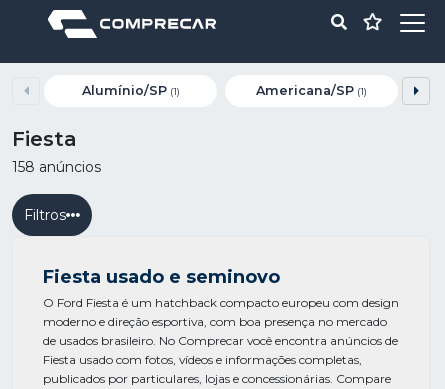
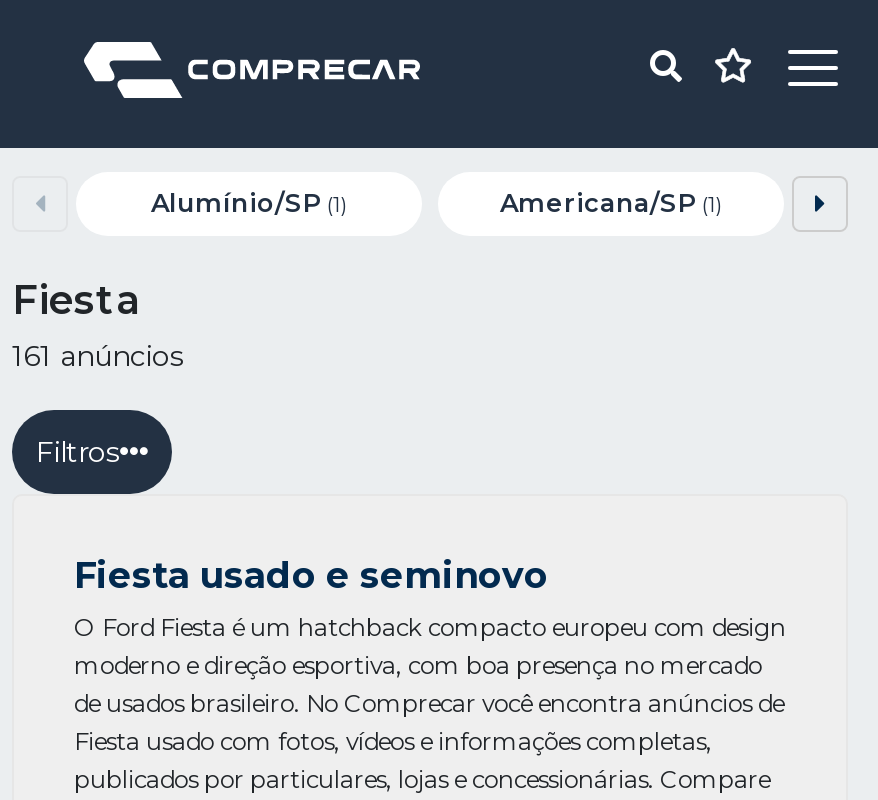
- 158 anúncios
+ 161 anúncios
